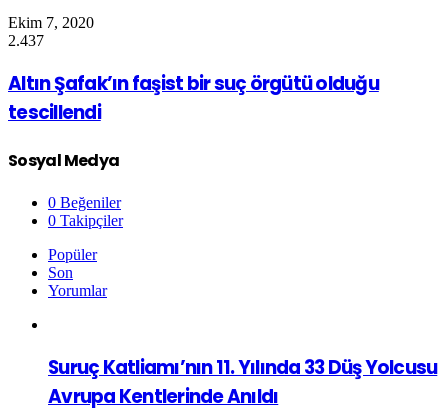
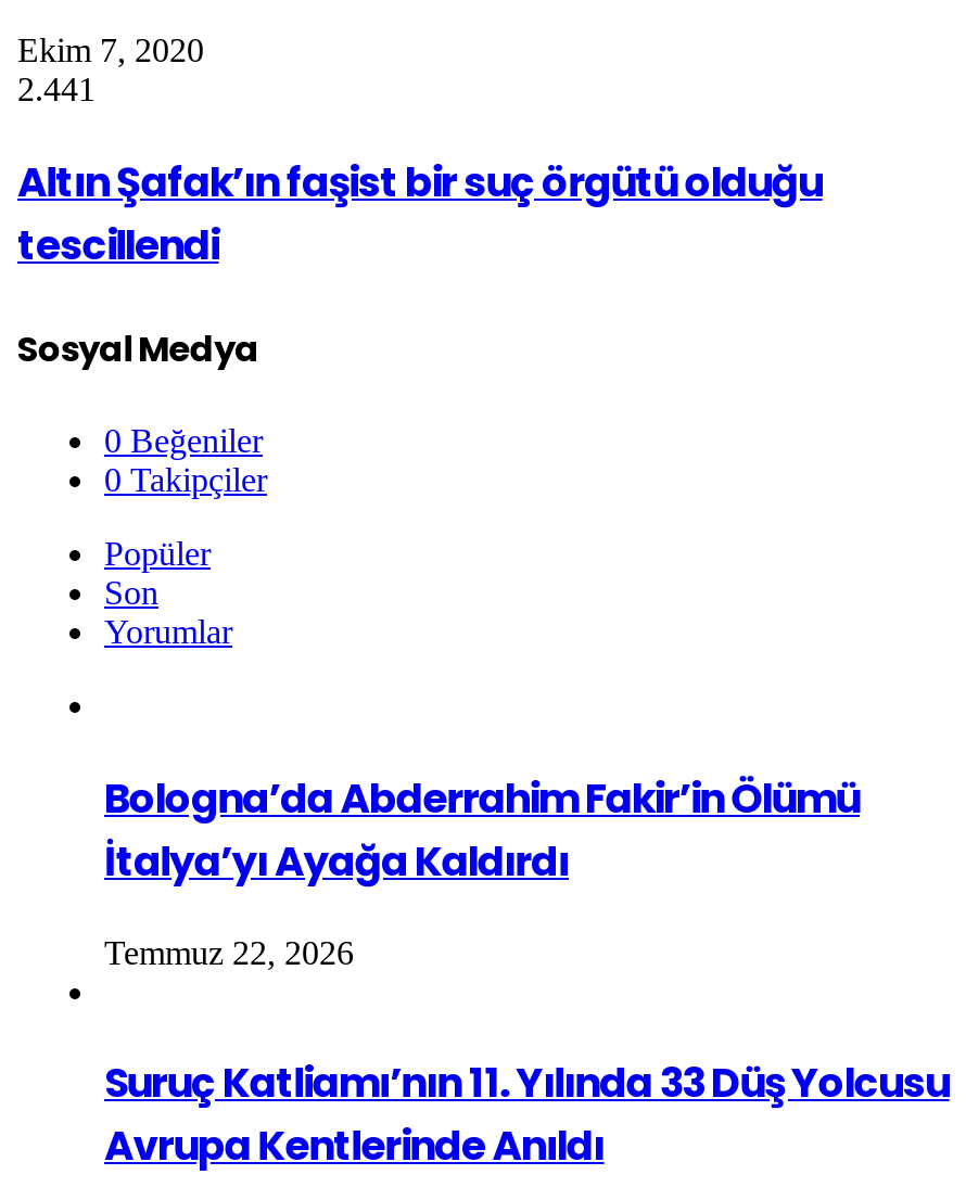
- 2.437
+ 2.441

+ Bologna’da Abderrahim Fakir’in Ölümü
+ İtalya’yı Ayağa Kaldırdı
+ Temmuz 22, 2026
